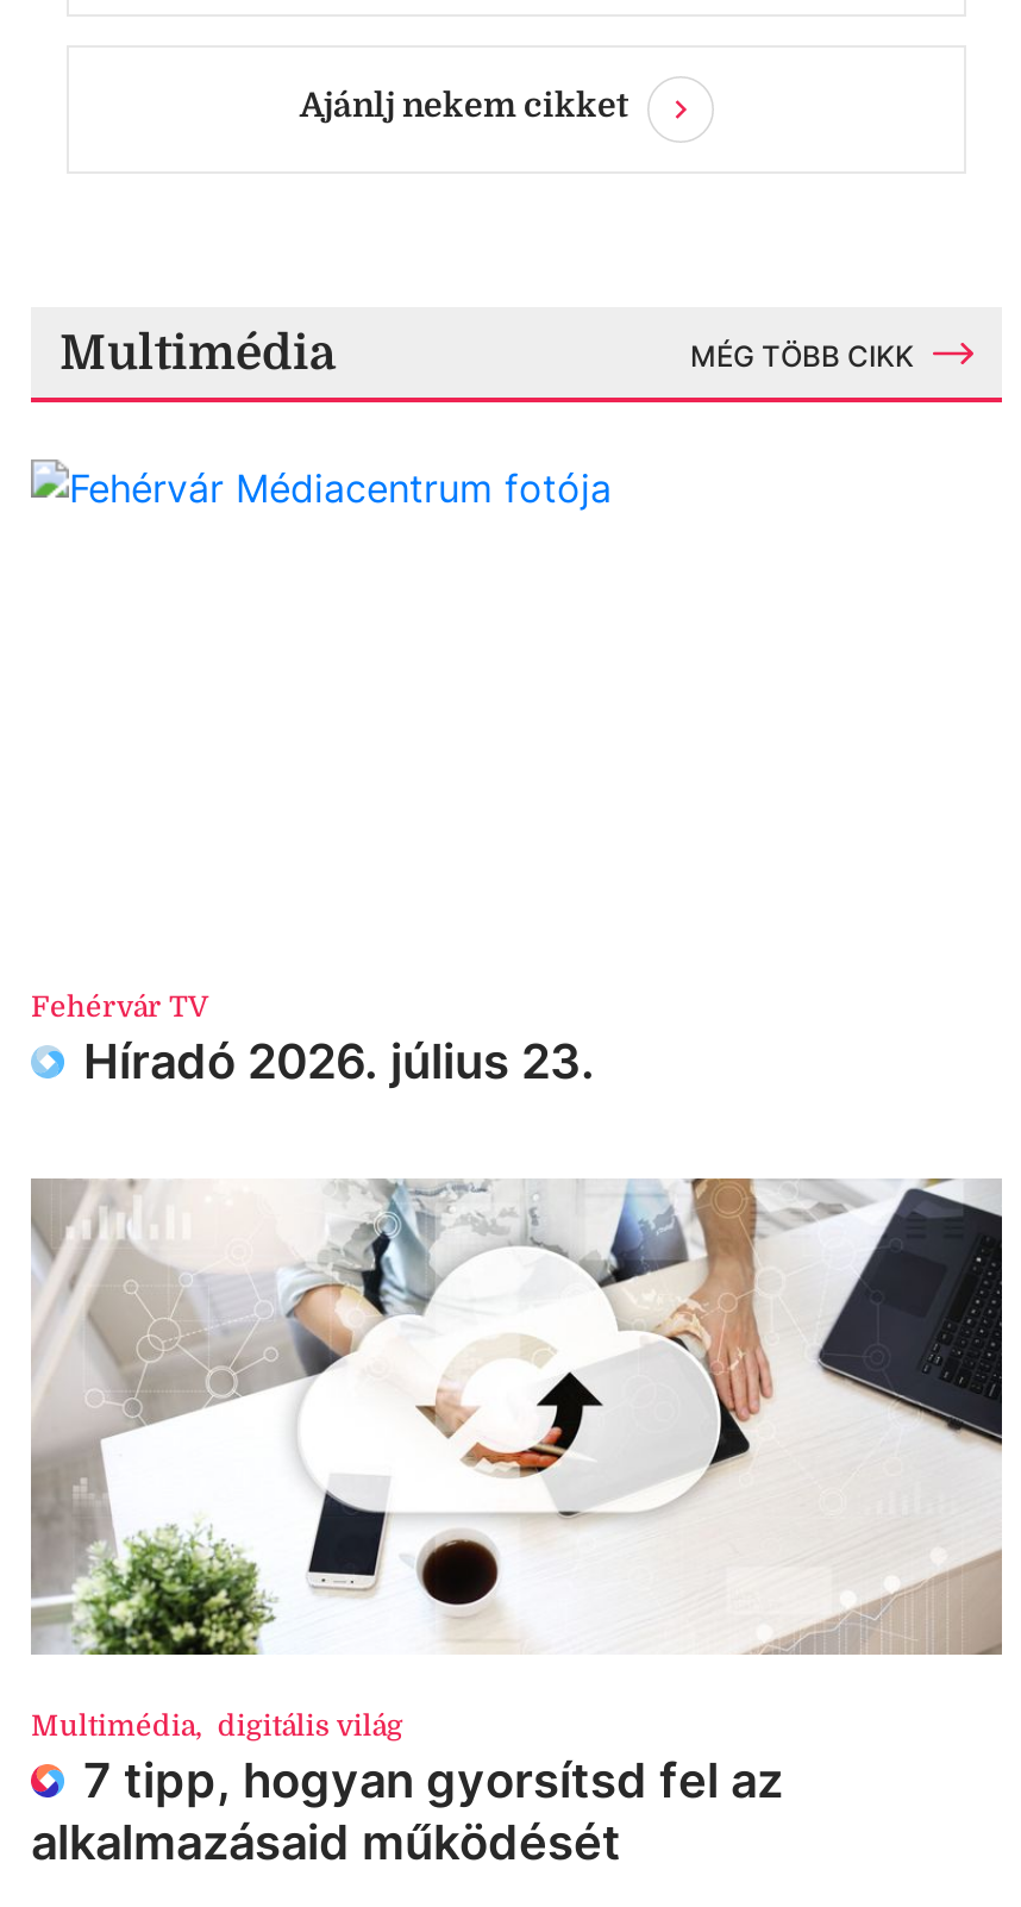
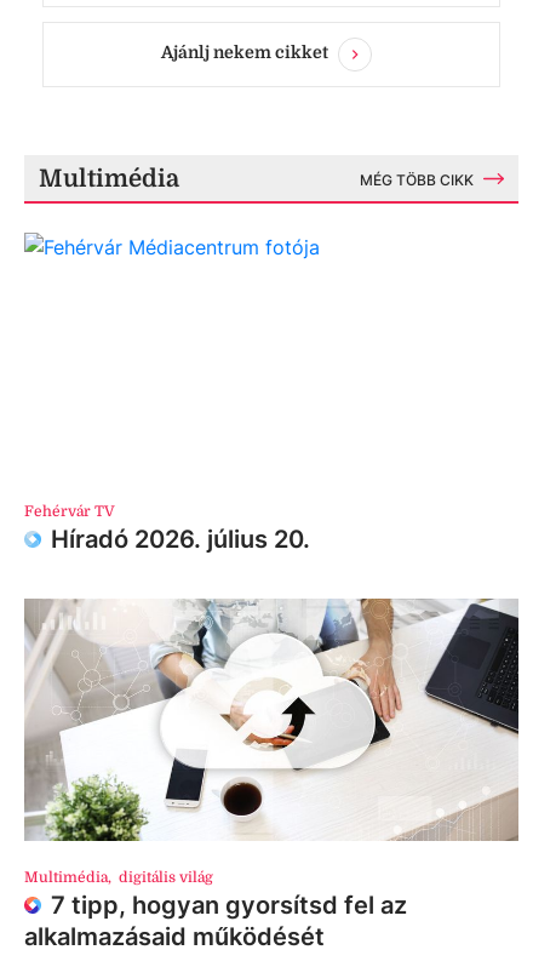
- Híradó 2026. július 23.
+ Híradó 2026. július 20.
